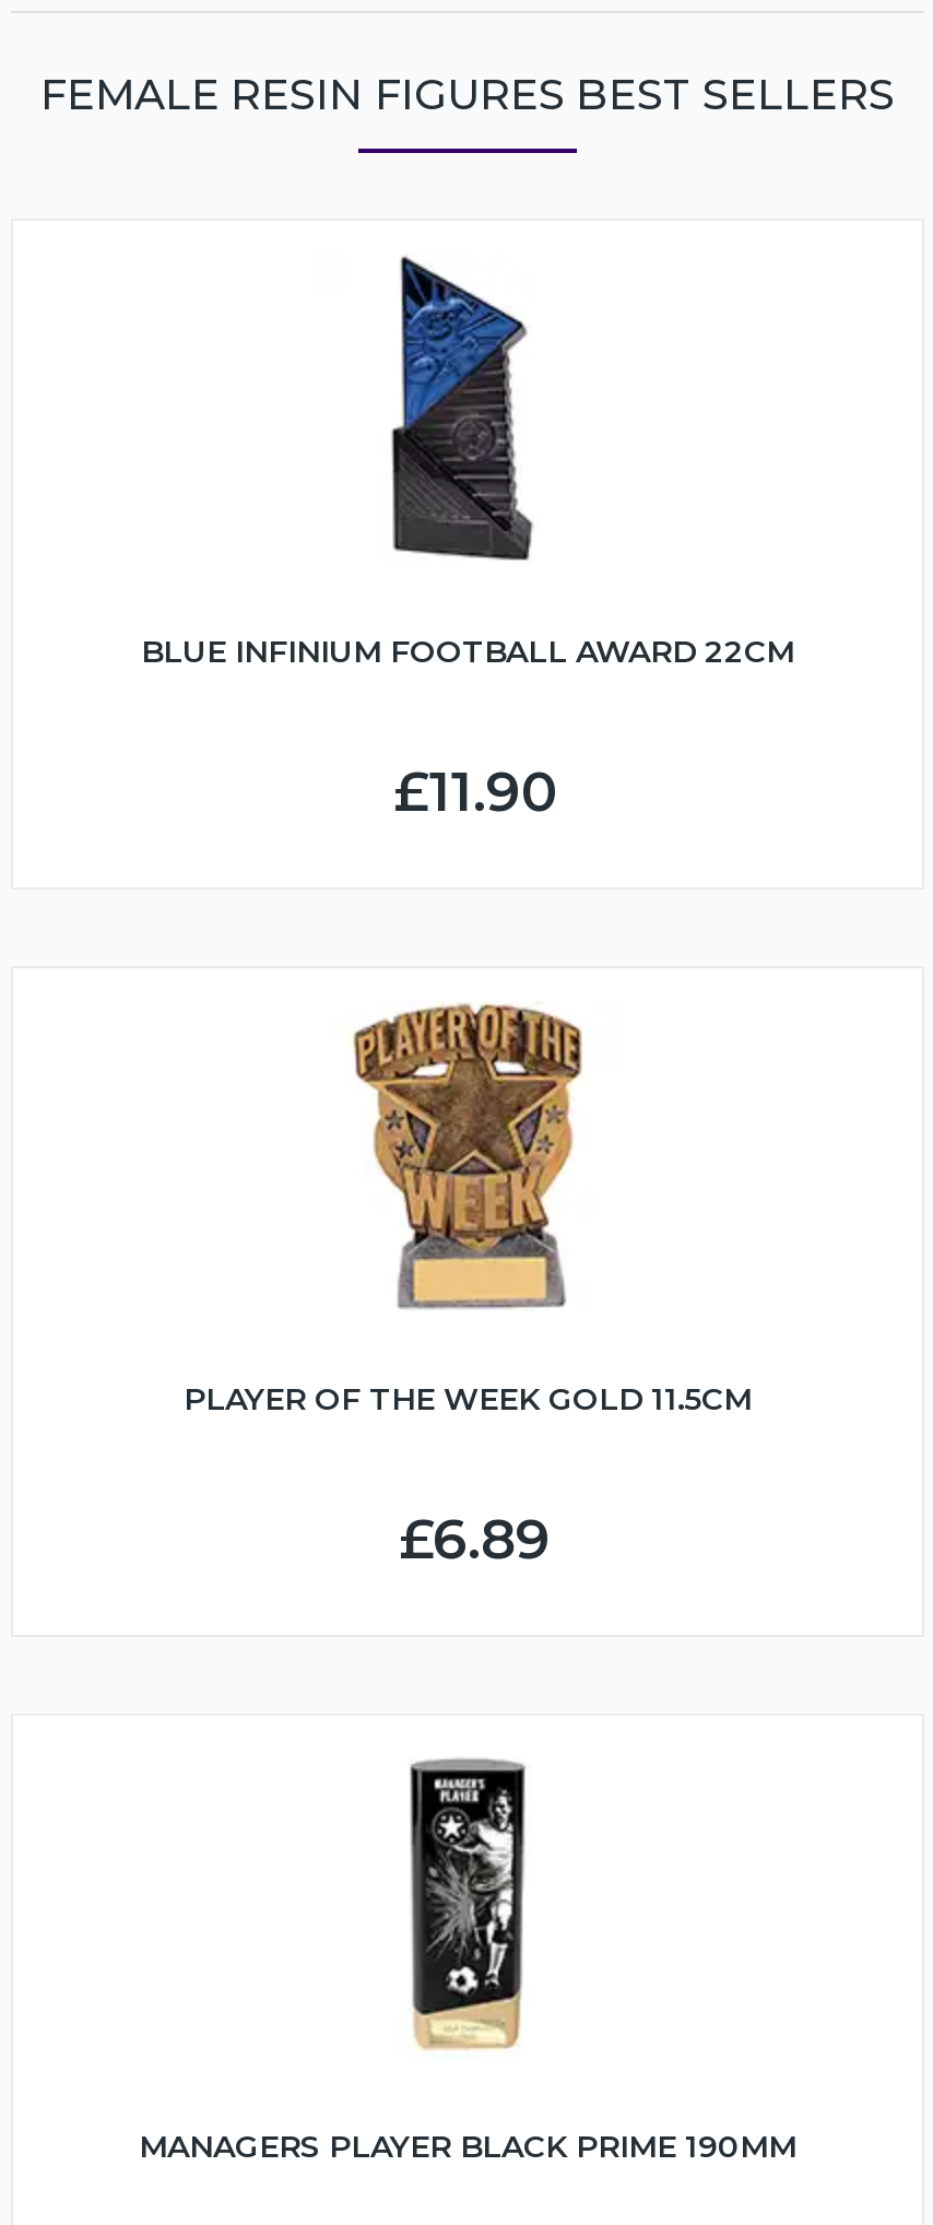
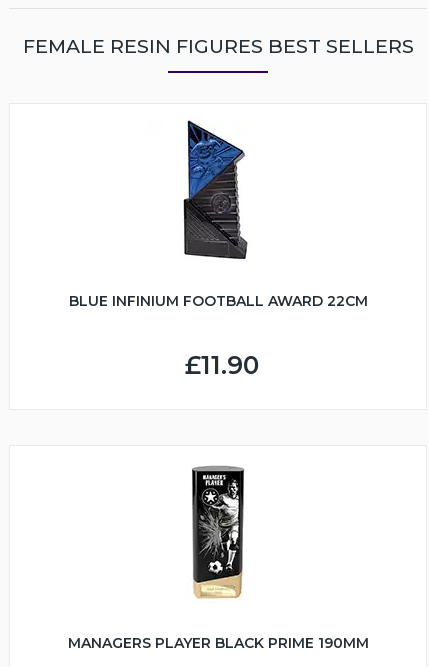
- [image]
- PLAYER OF THE WEEK GOLD 11.5CM
- £6.89
